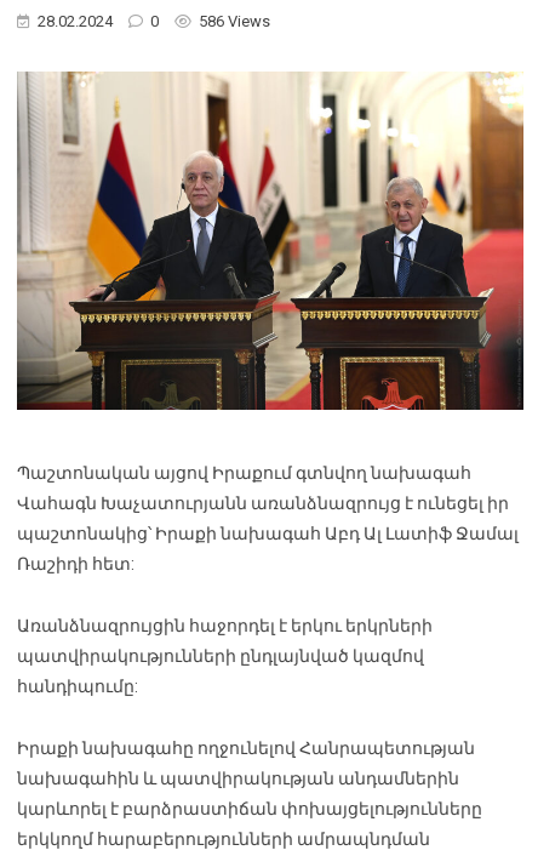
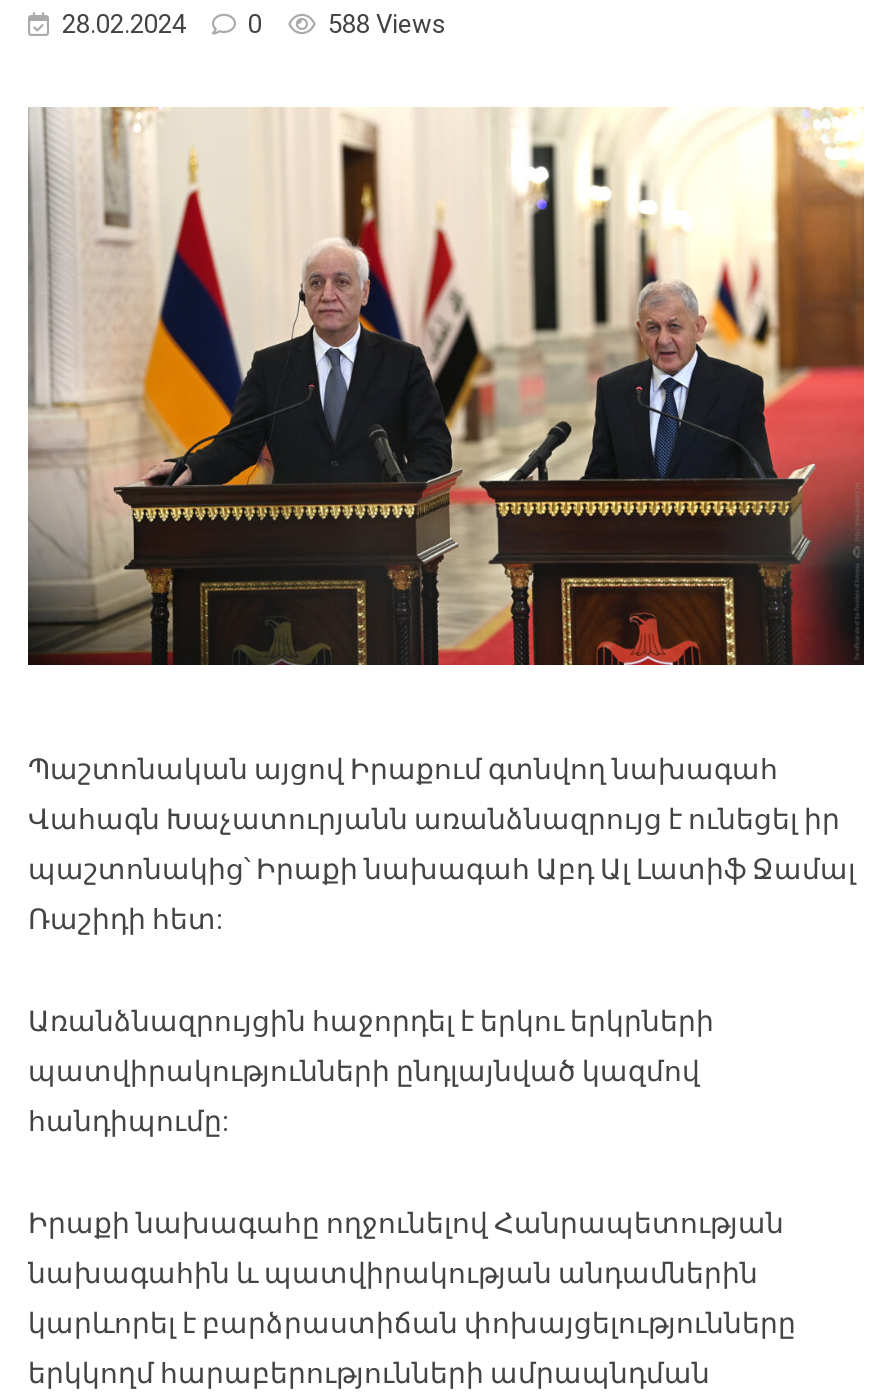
- 28.02.2024 0 586 Views
+ 28.02.2024 0 588 Views
